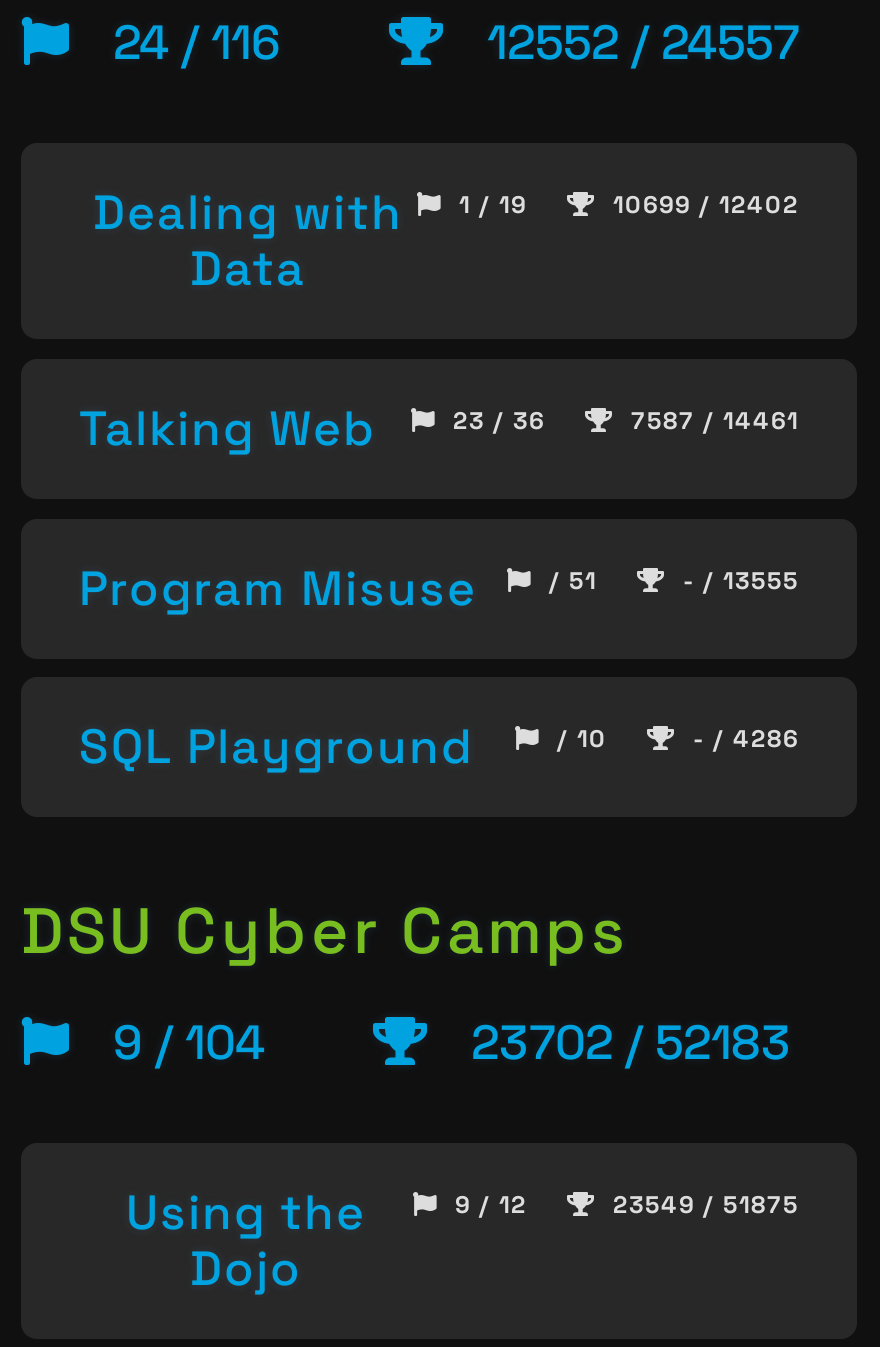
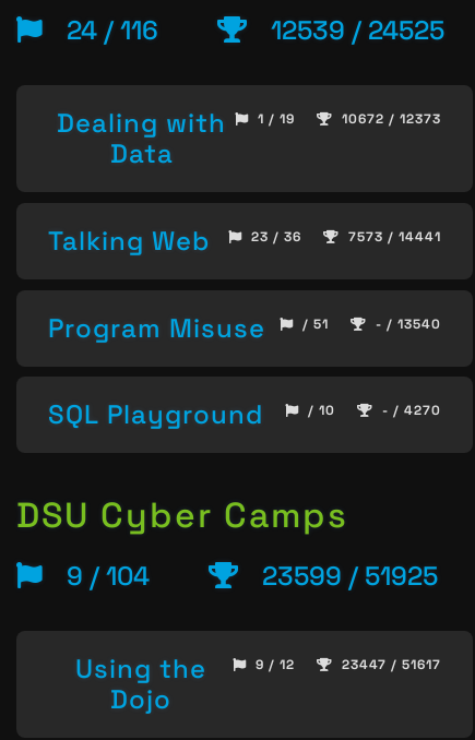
- 12552 / 24557
+ 12539 / 24525

- 10699 / 12402
+ 10672 / 12373

- 7587 / 14461
+ 7573 / 14441

- - / 13555
+ - / 13540

- - / 4286
+ - / 4270

- 23702 / 52183
+ 23599 / 51925

- 23549 / 51875
+ 23447 / 51617
